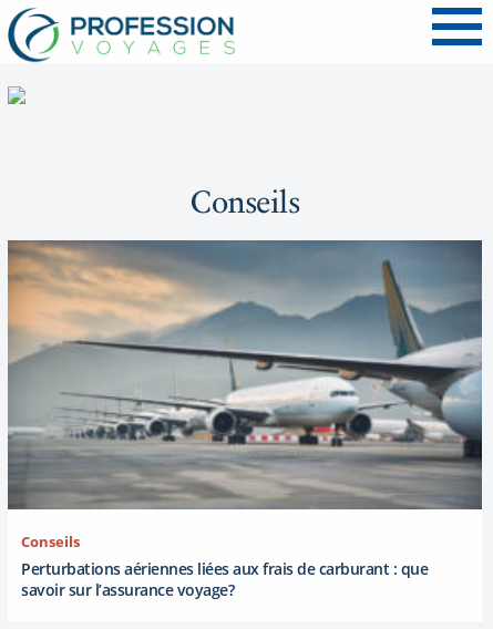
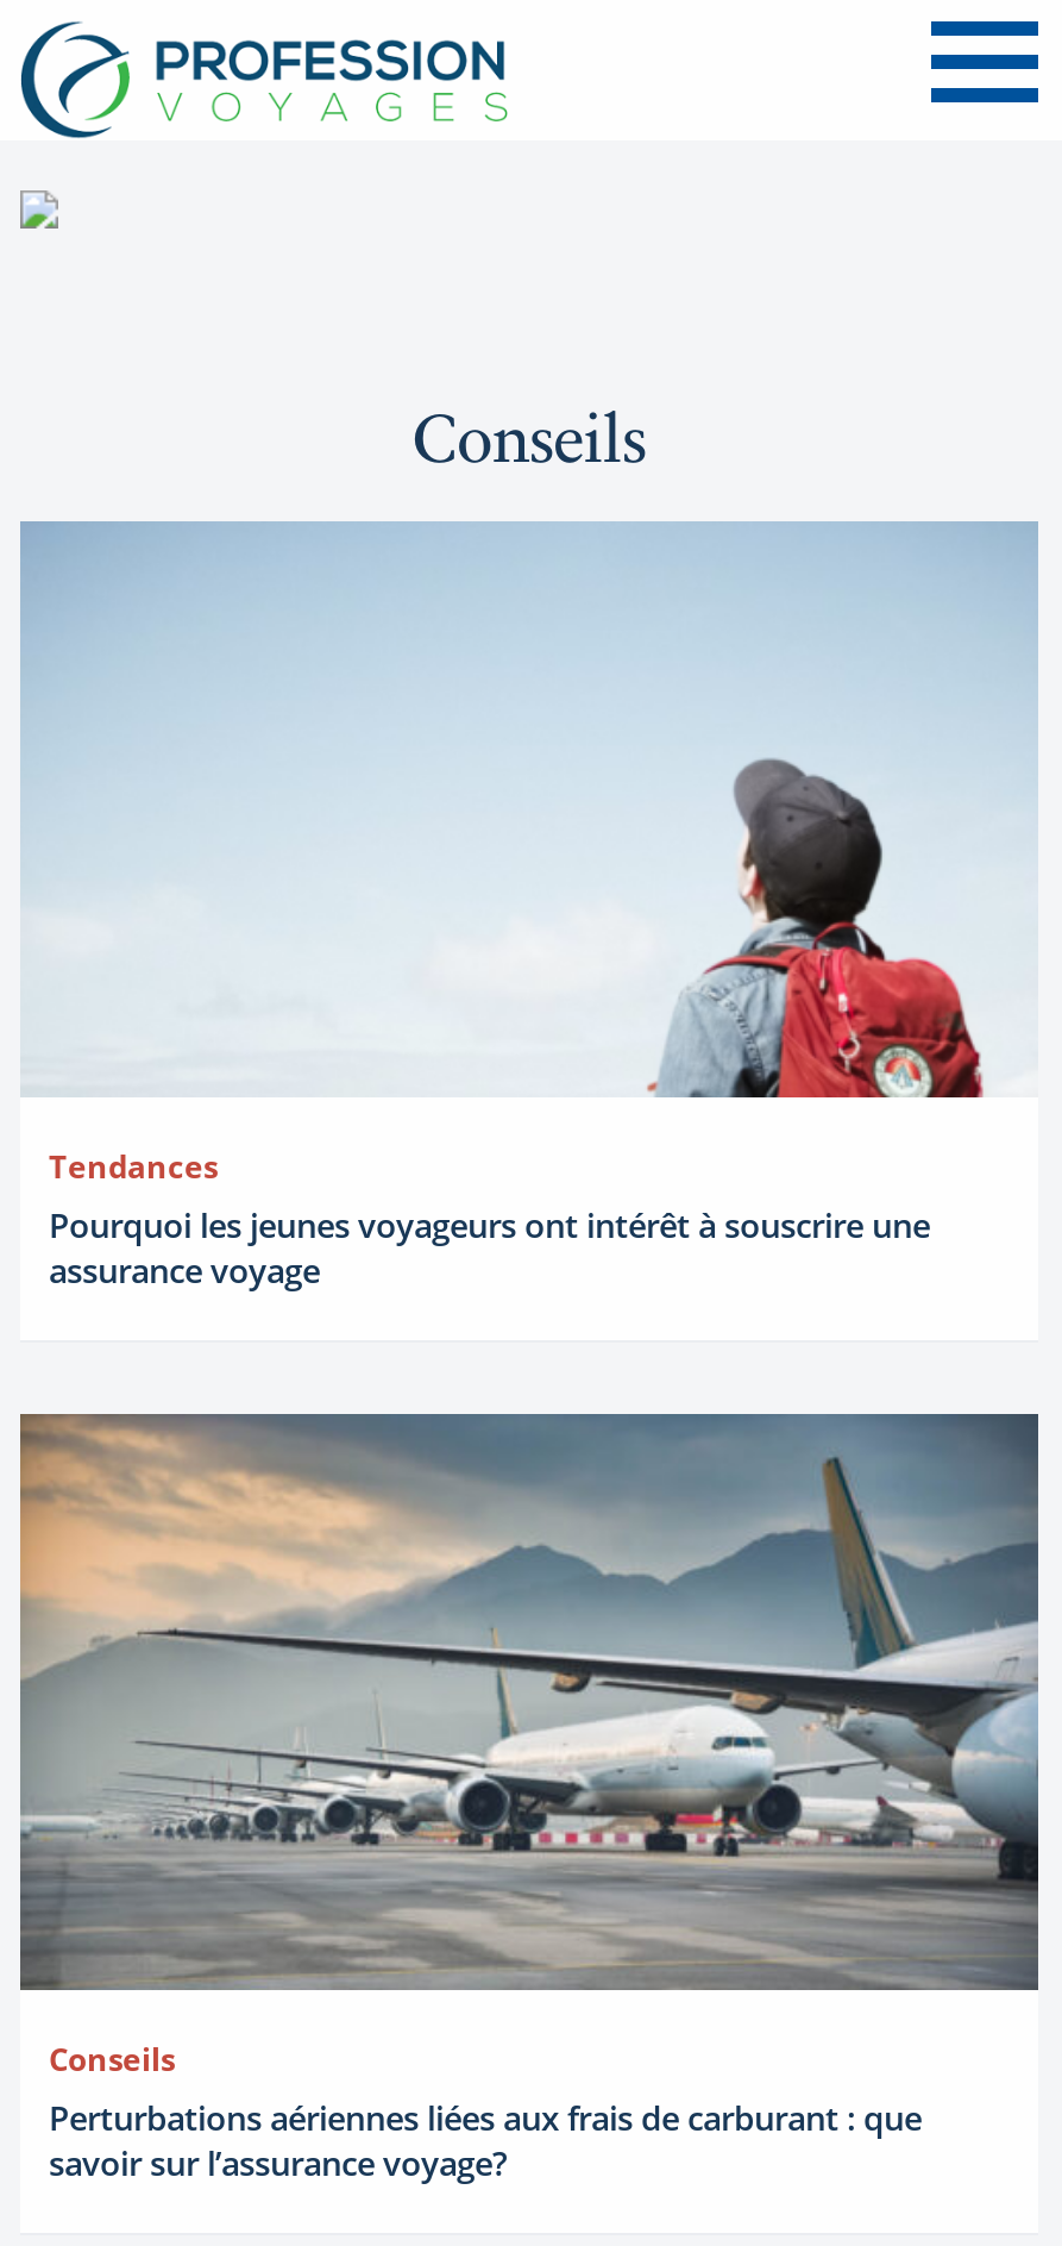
+ [image]
+ Tendances
+ Pourquoi les jeunes voyageurs ont intérêt à souscrire une
+ assurance voyage
